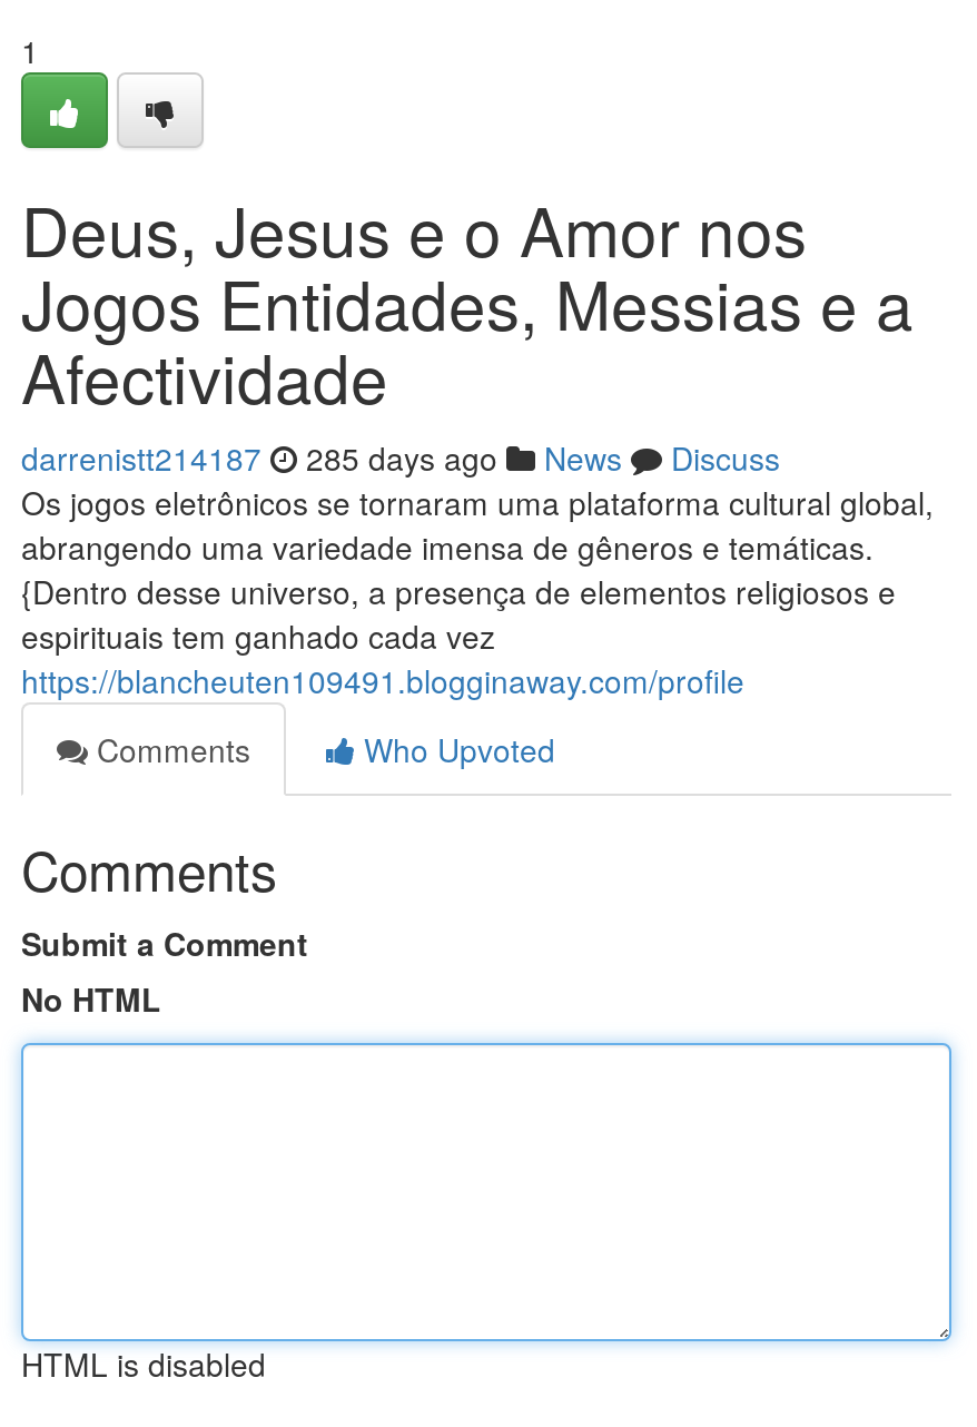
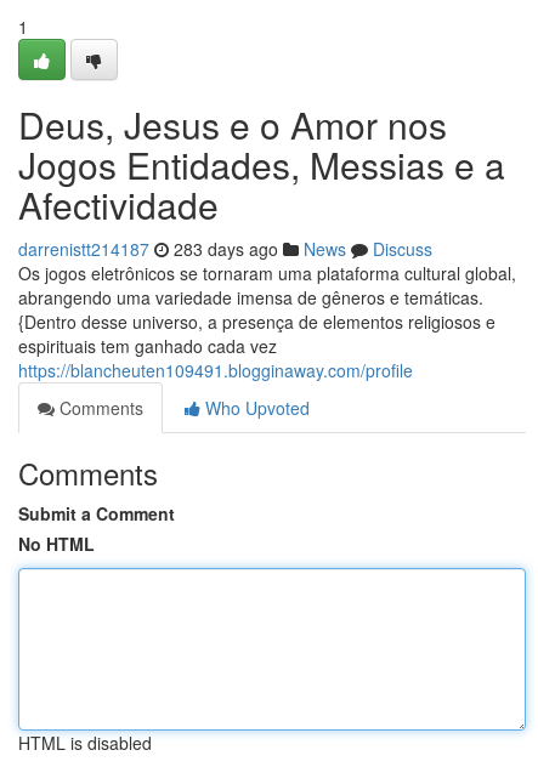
- darrenistt214187 285 days ago News Discuss
+ darrenistt214187 283 days ago News Discuss
